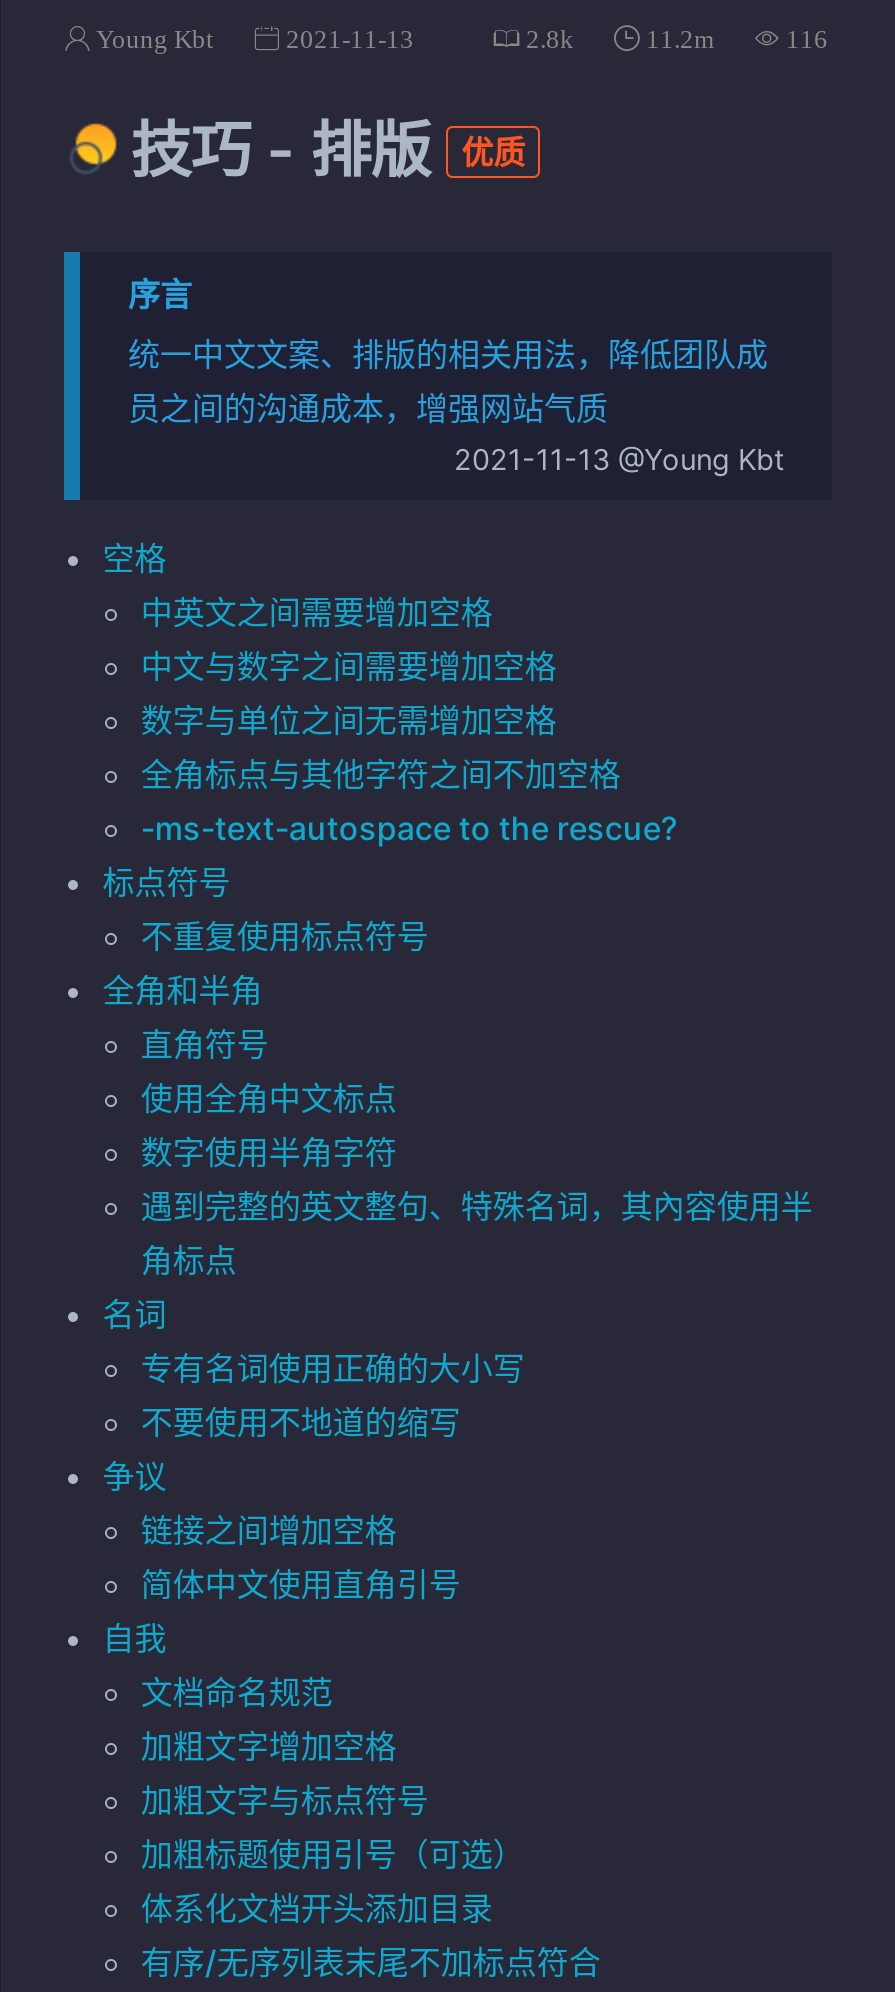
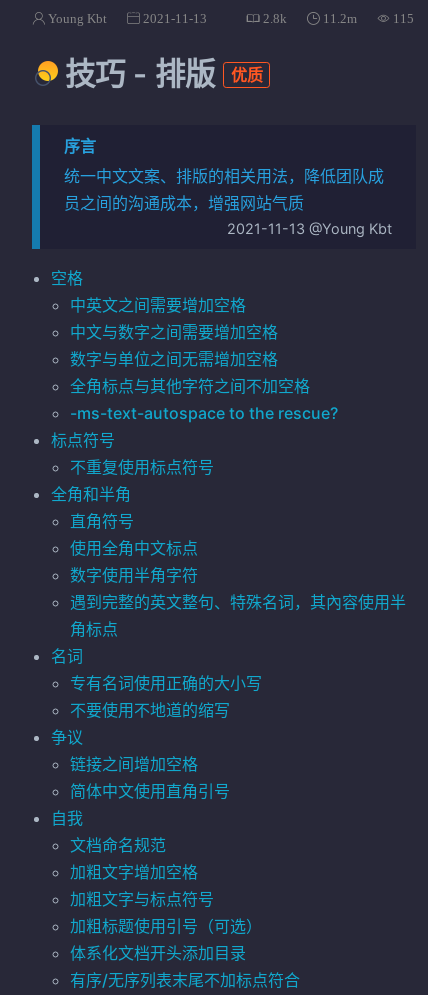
- 116
+ 115
